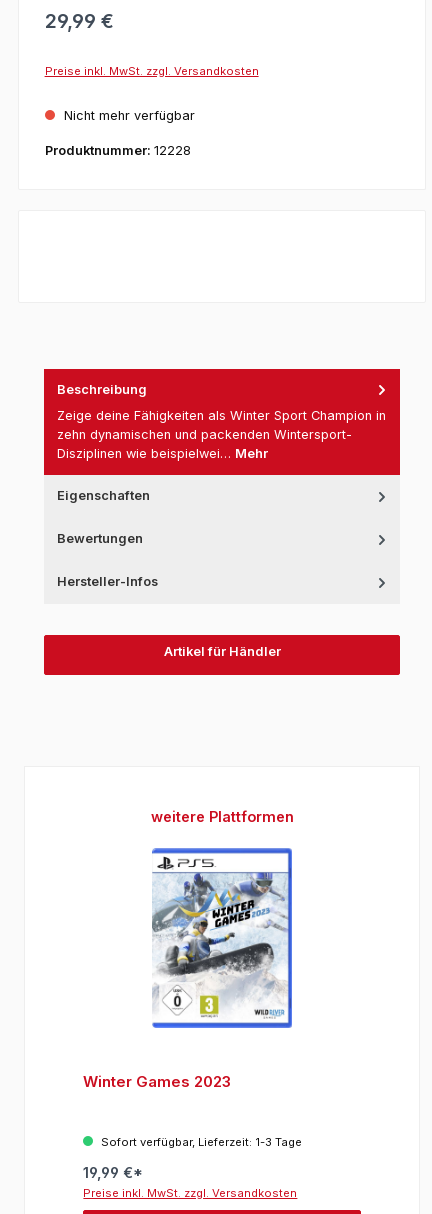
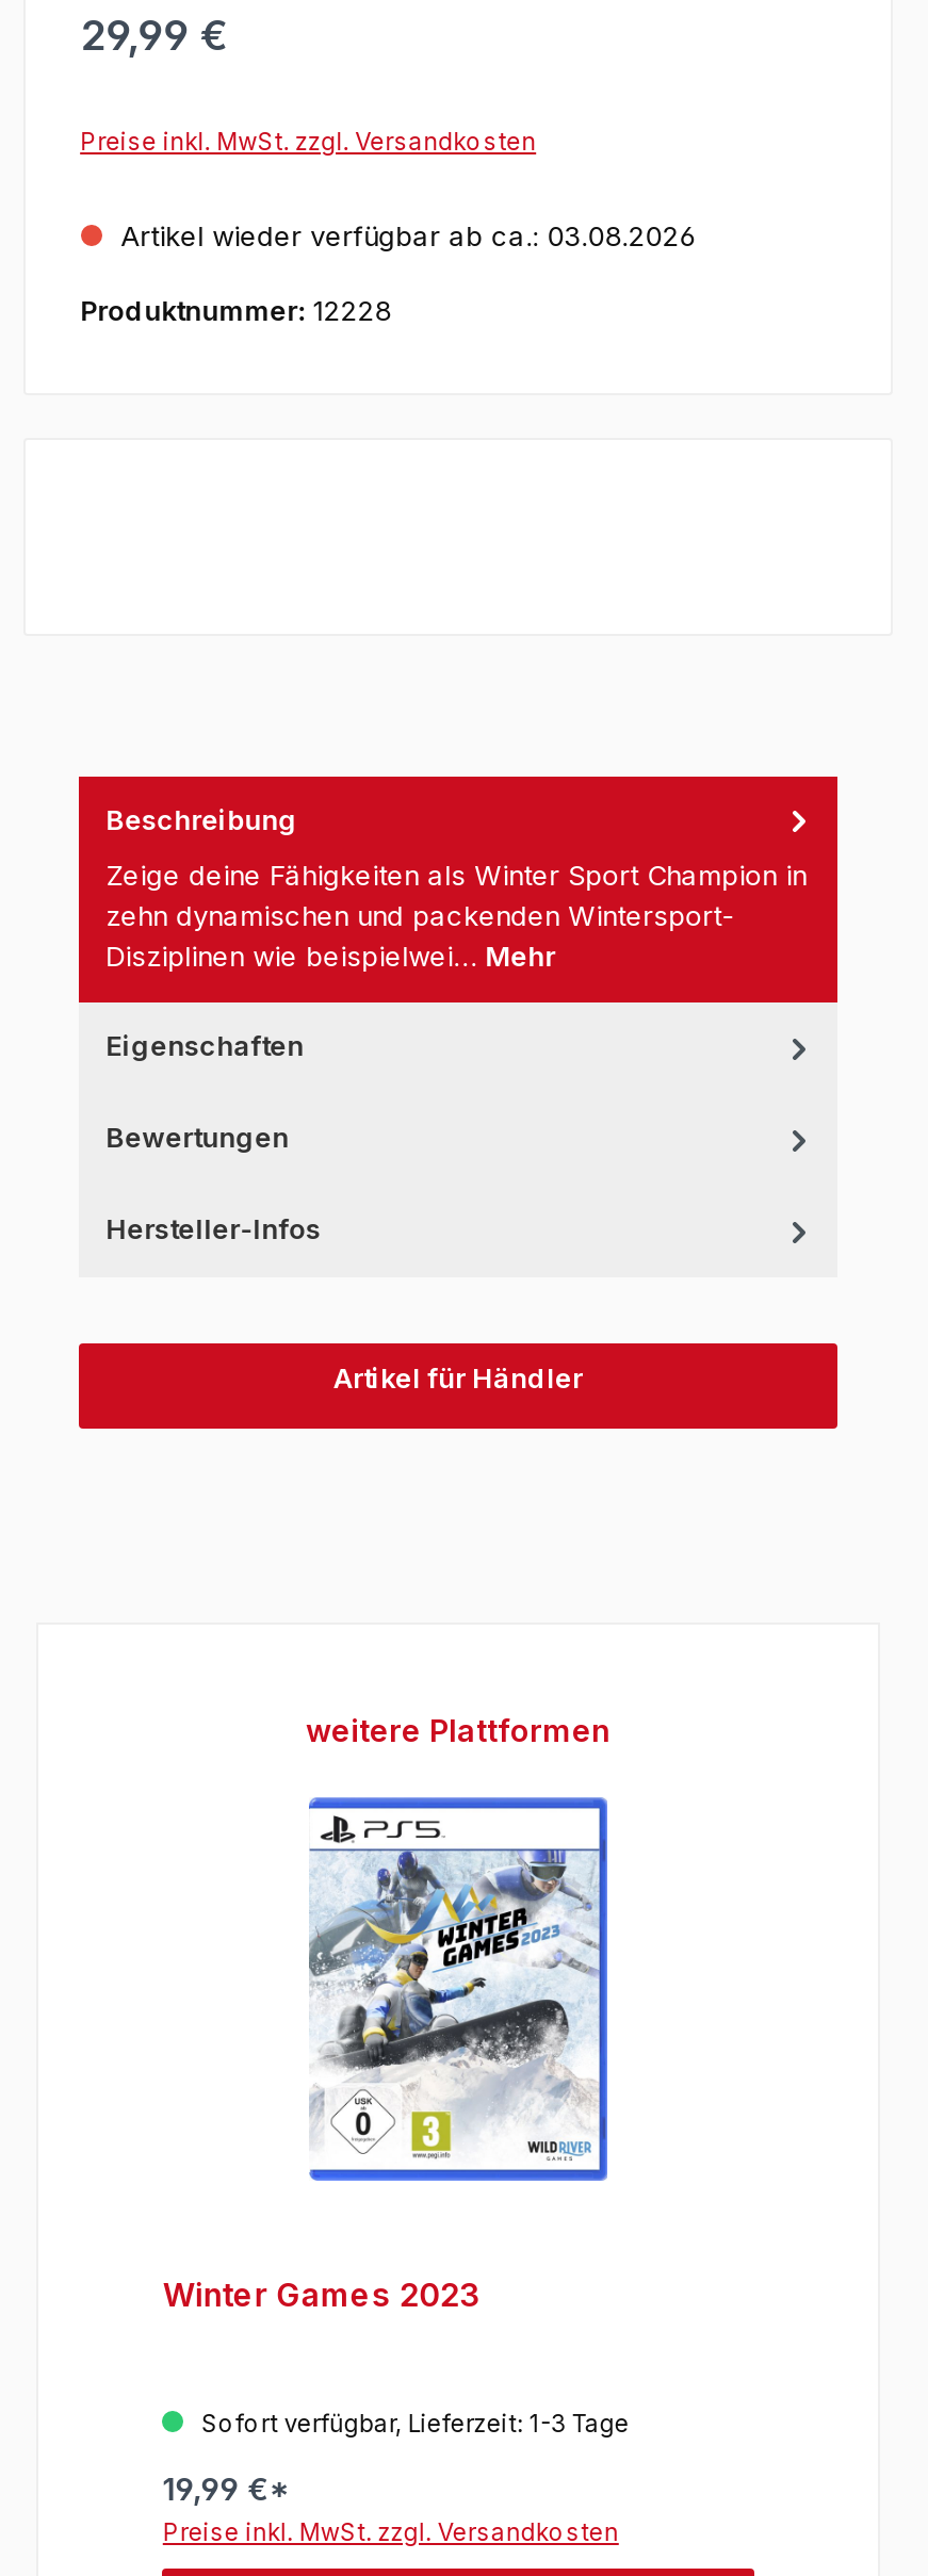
- Nicht mehr verfügbar
+ Artikel wieder verfügbar ab ca.: 03.08.2026
